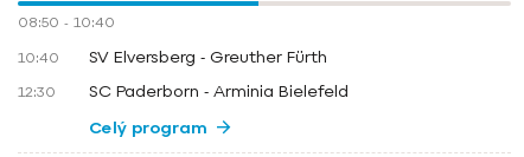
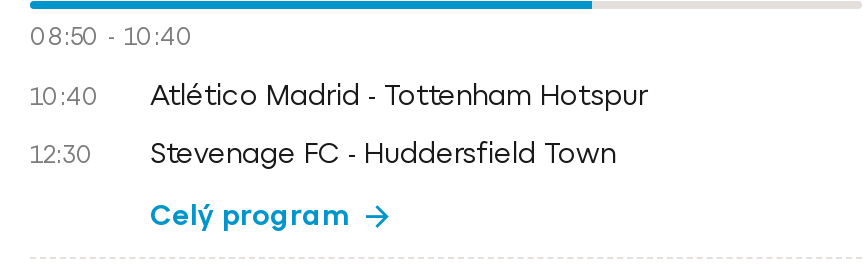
- SV Elversberg - Greuther Fürth
+ Atlético Madrid - Tottenham Hotspur

- SC Paderborn - Arminia Bielefeld
+ Stevenage FC - Huddersfield Town
